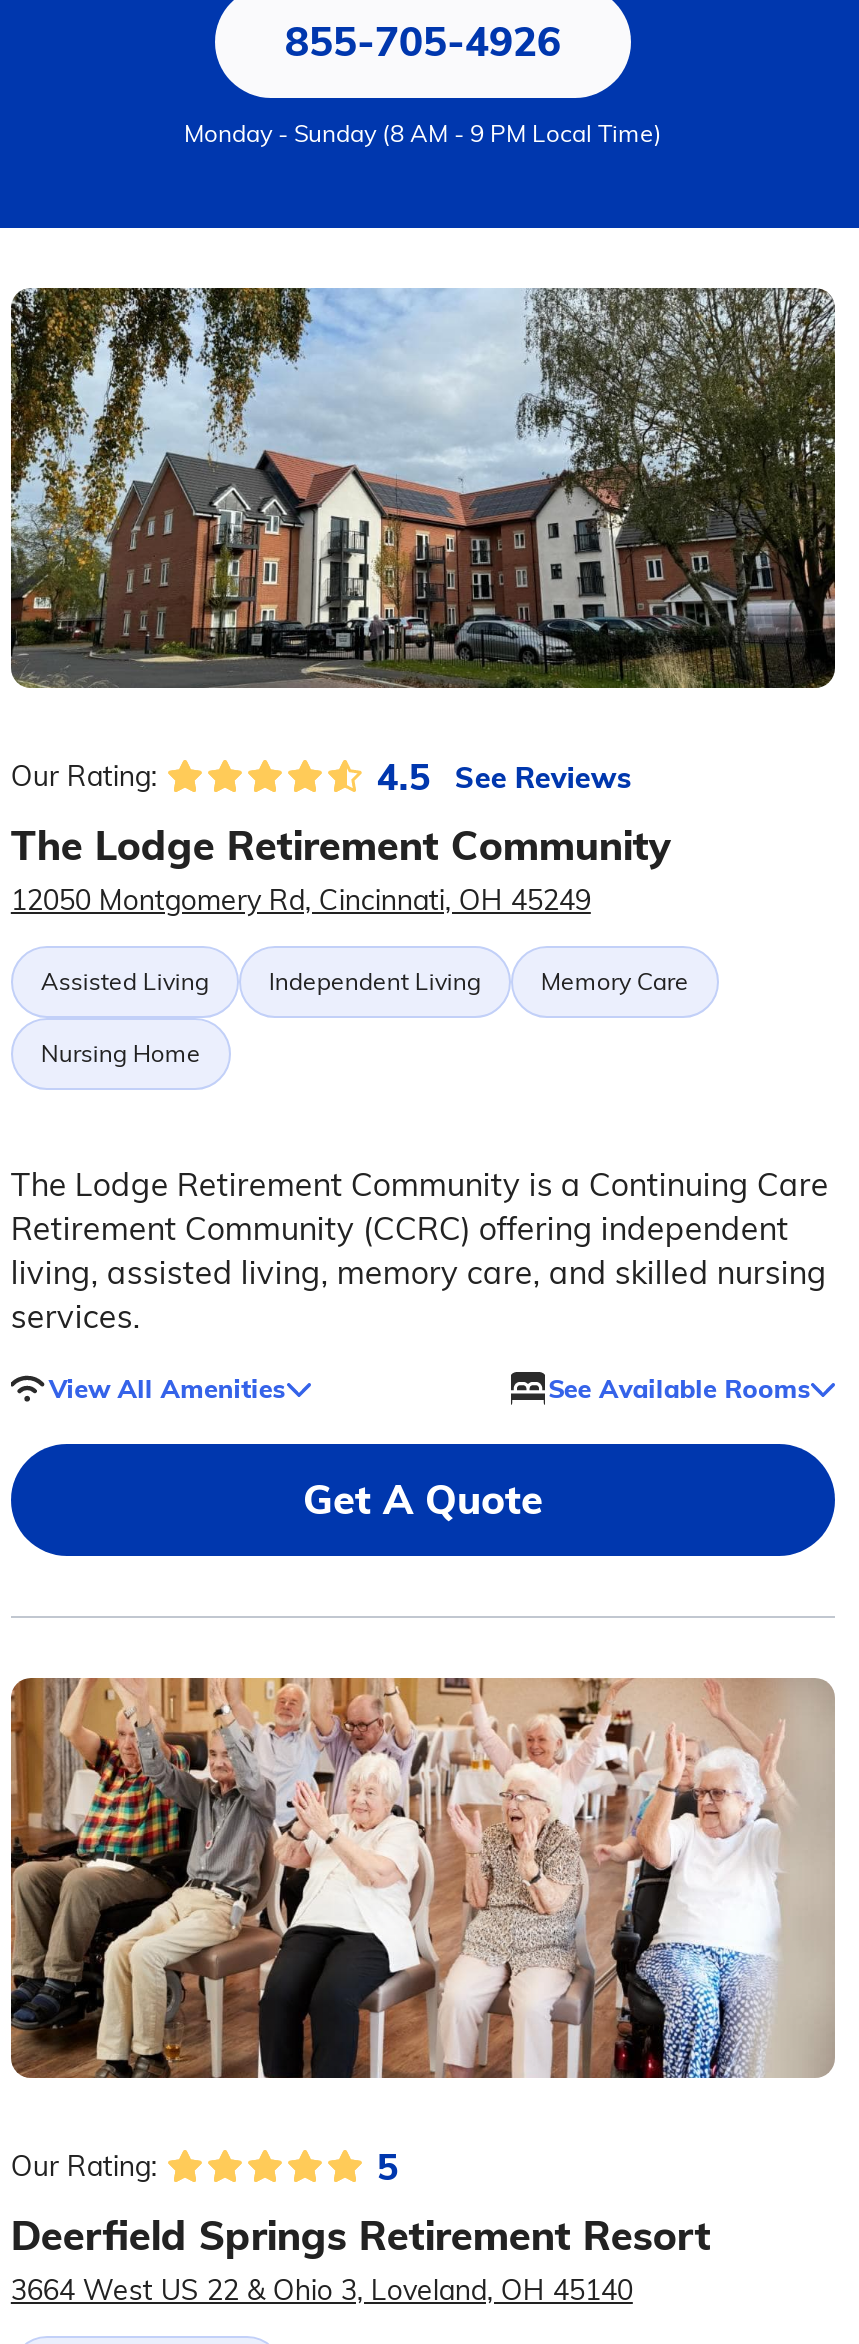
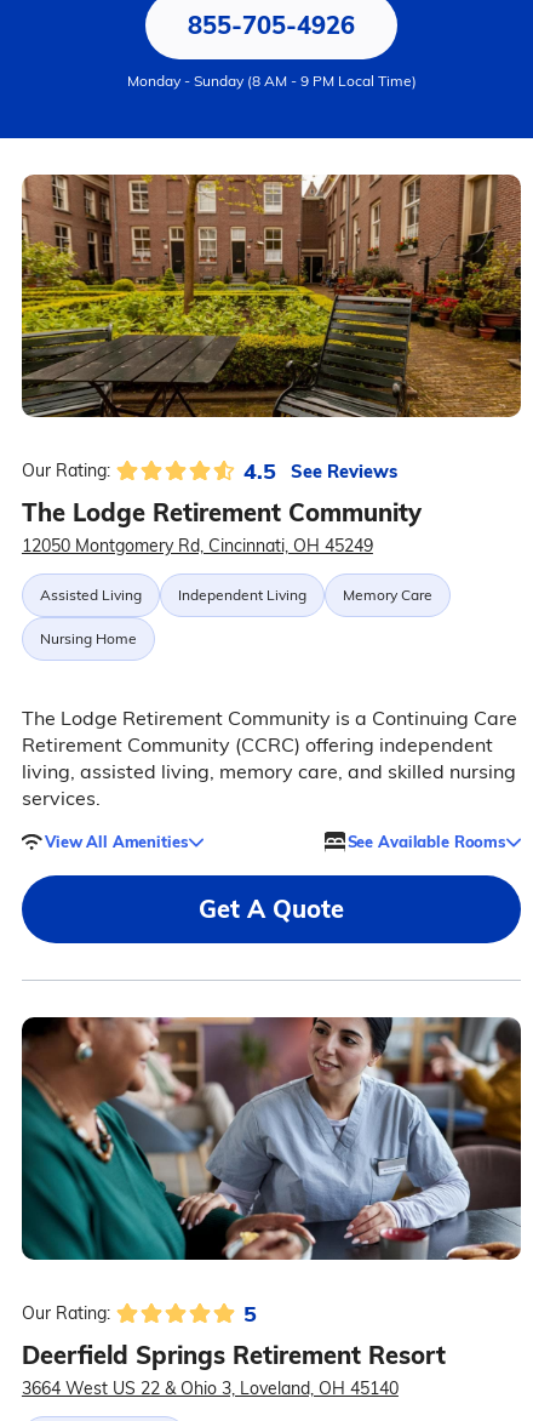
- [image]
+ [image]

- [image]
+ [image]
